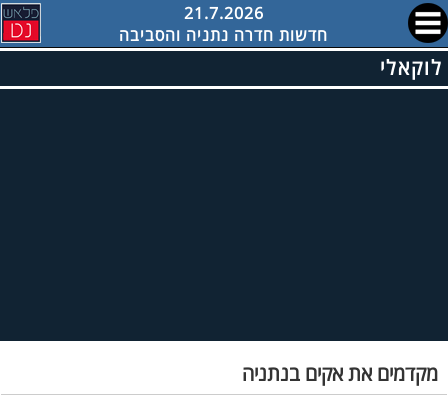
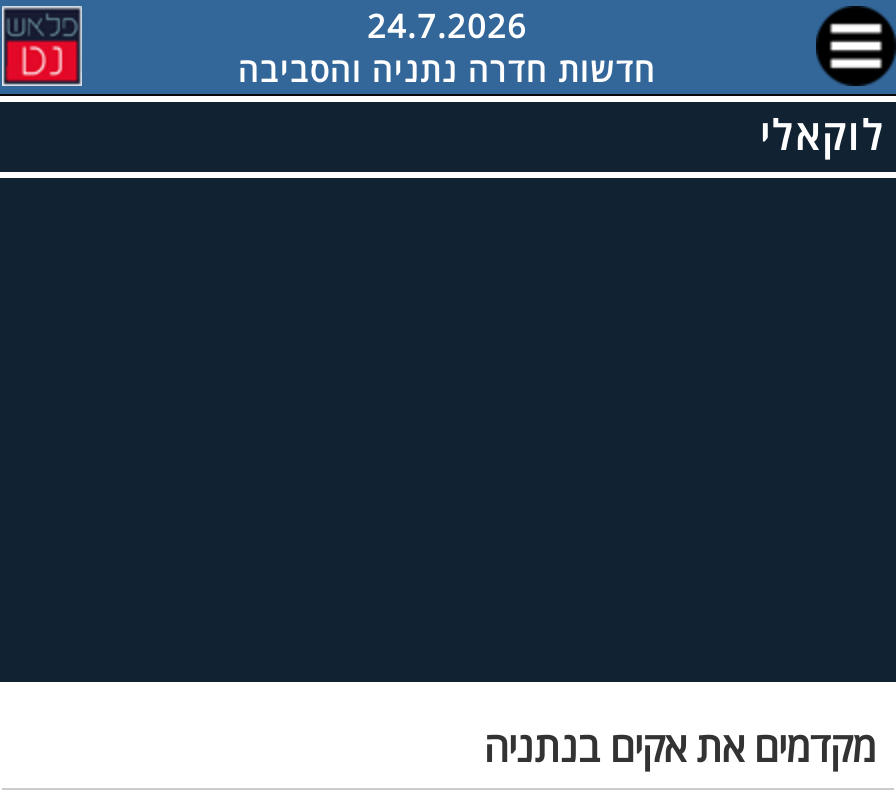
- 21.7.2026
+ 24.7.2026
